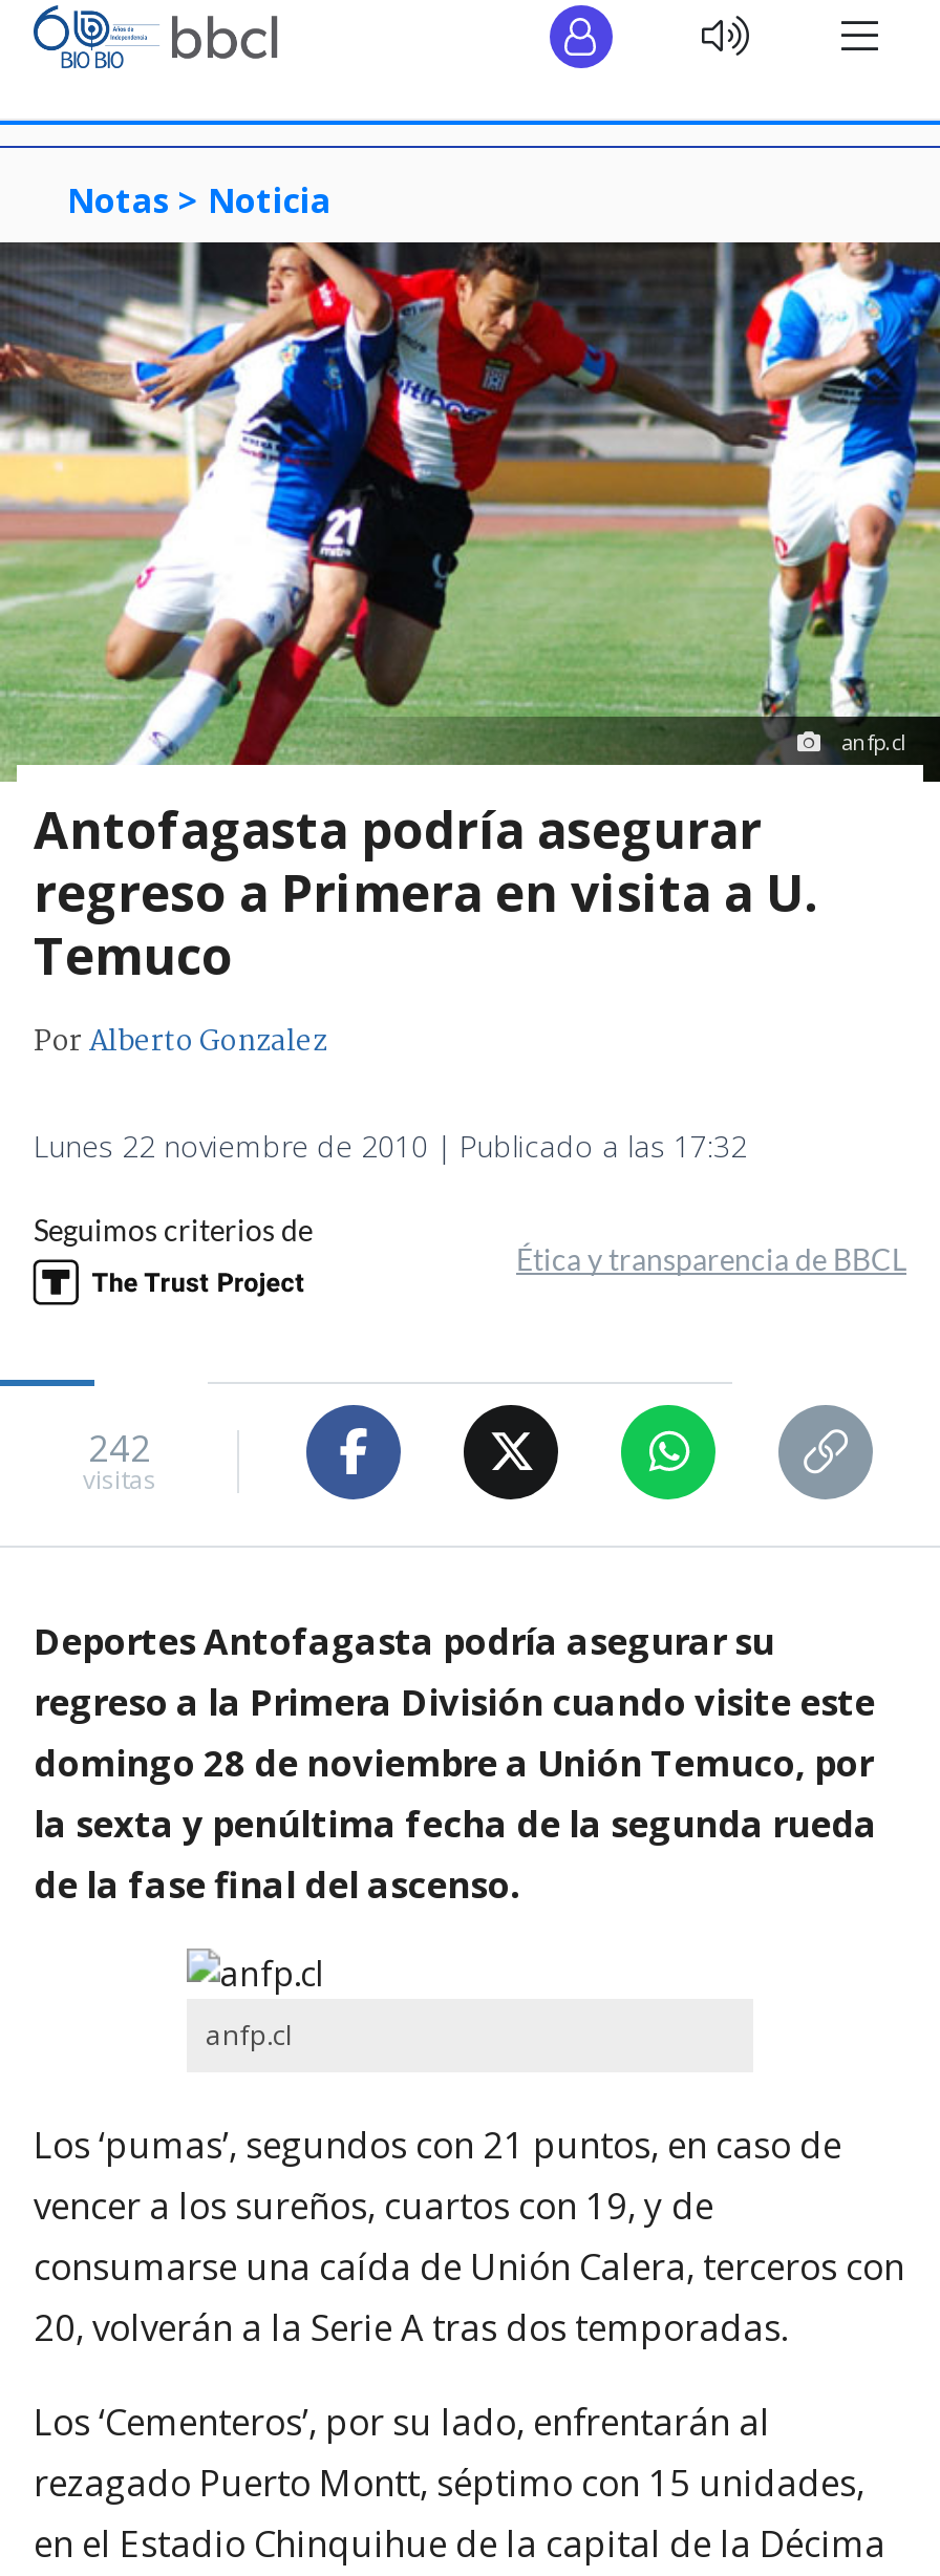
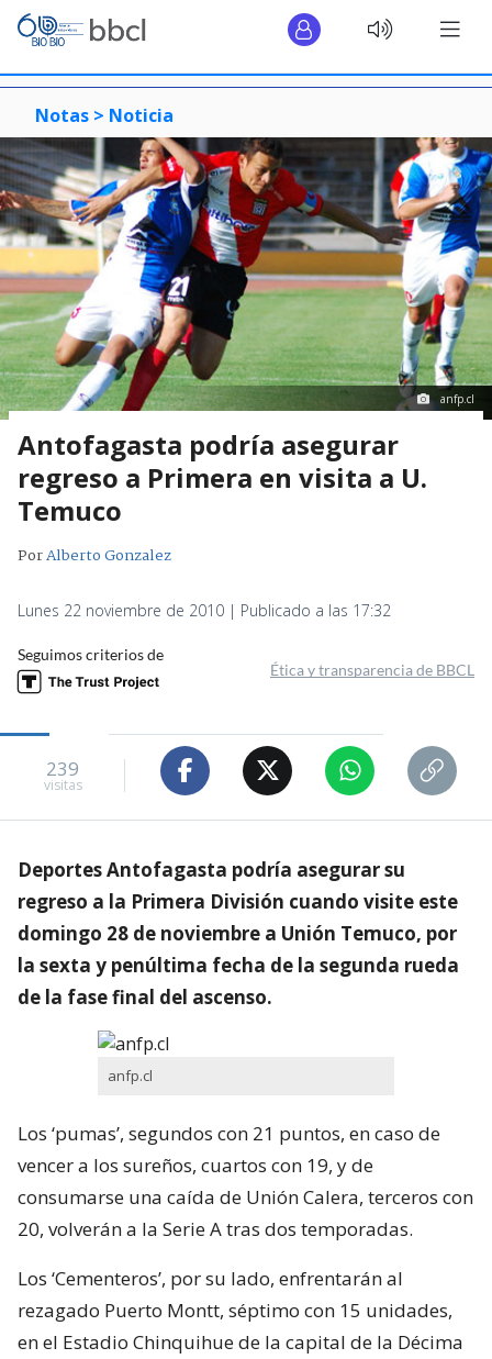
- 242
+ 239
